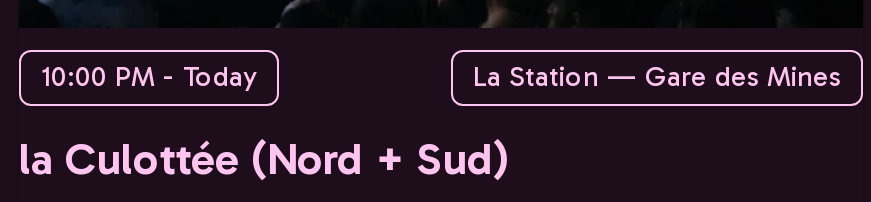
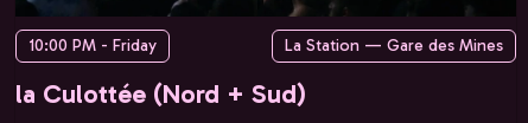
- 10:00 PM - Today
+ 10:00 PM - Friday
